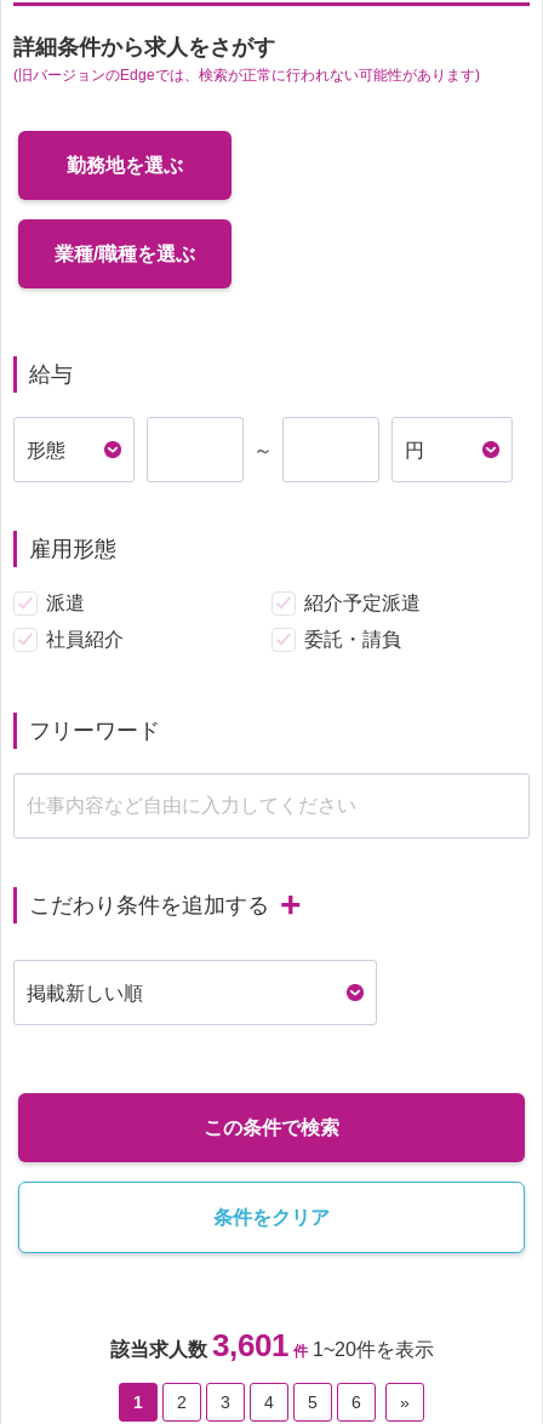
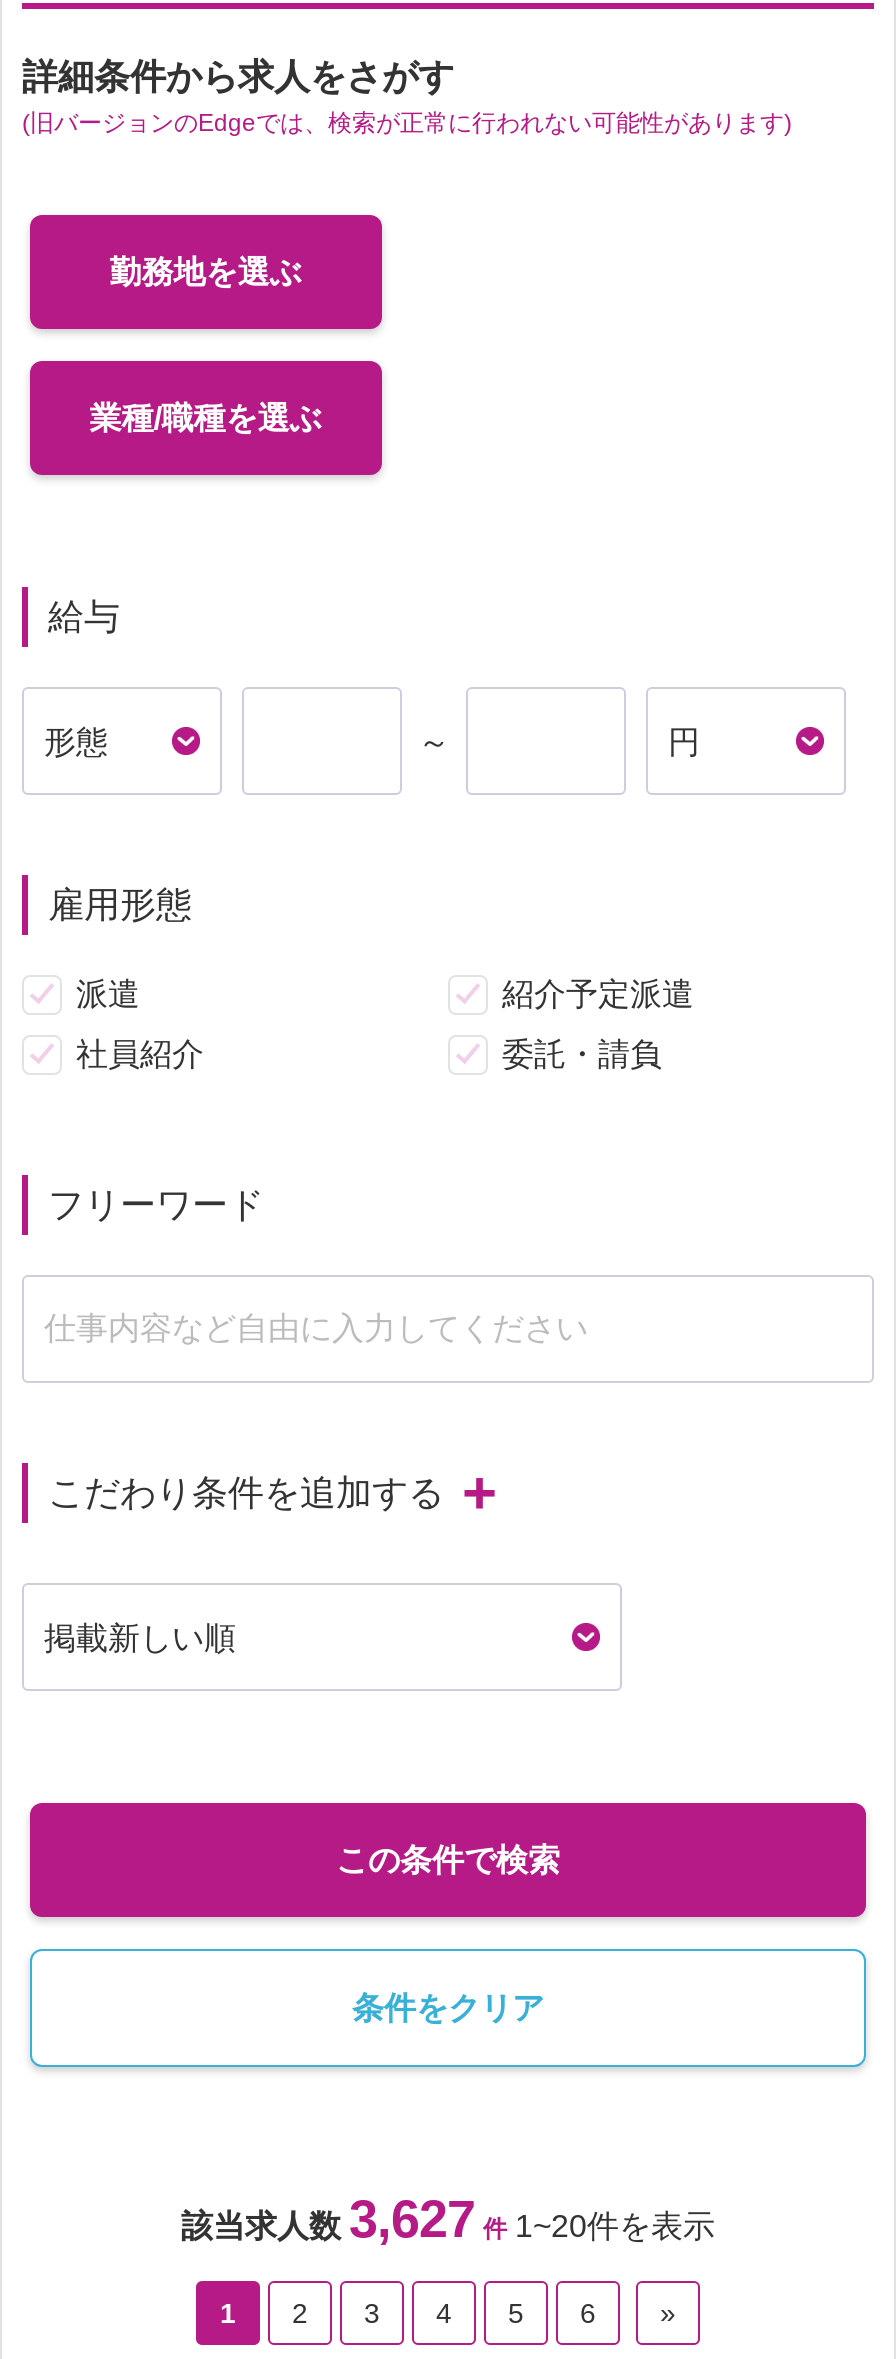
- 該当求人数3,601 件 1~20件を表示
+ 該当求人数3,627 件 1~20件を表示
